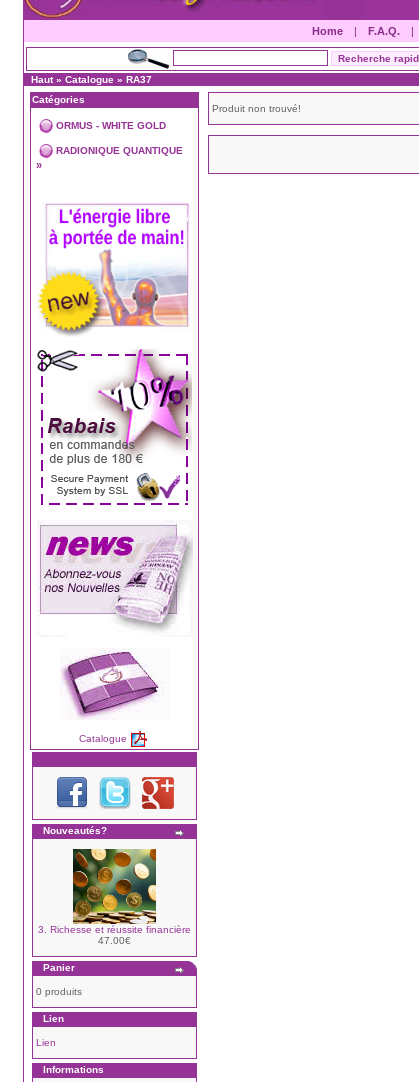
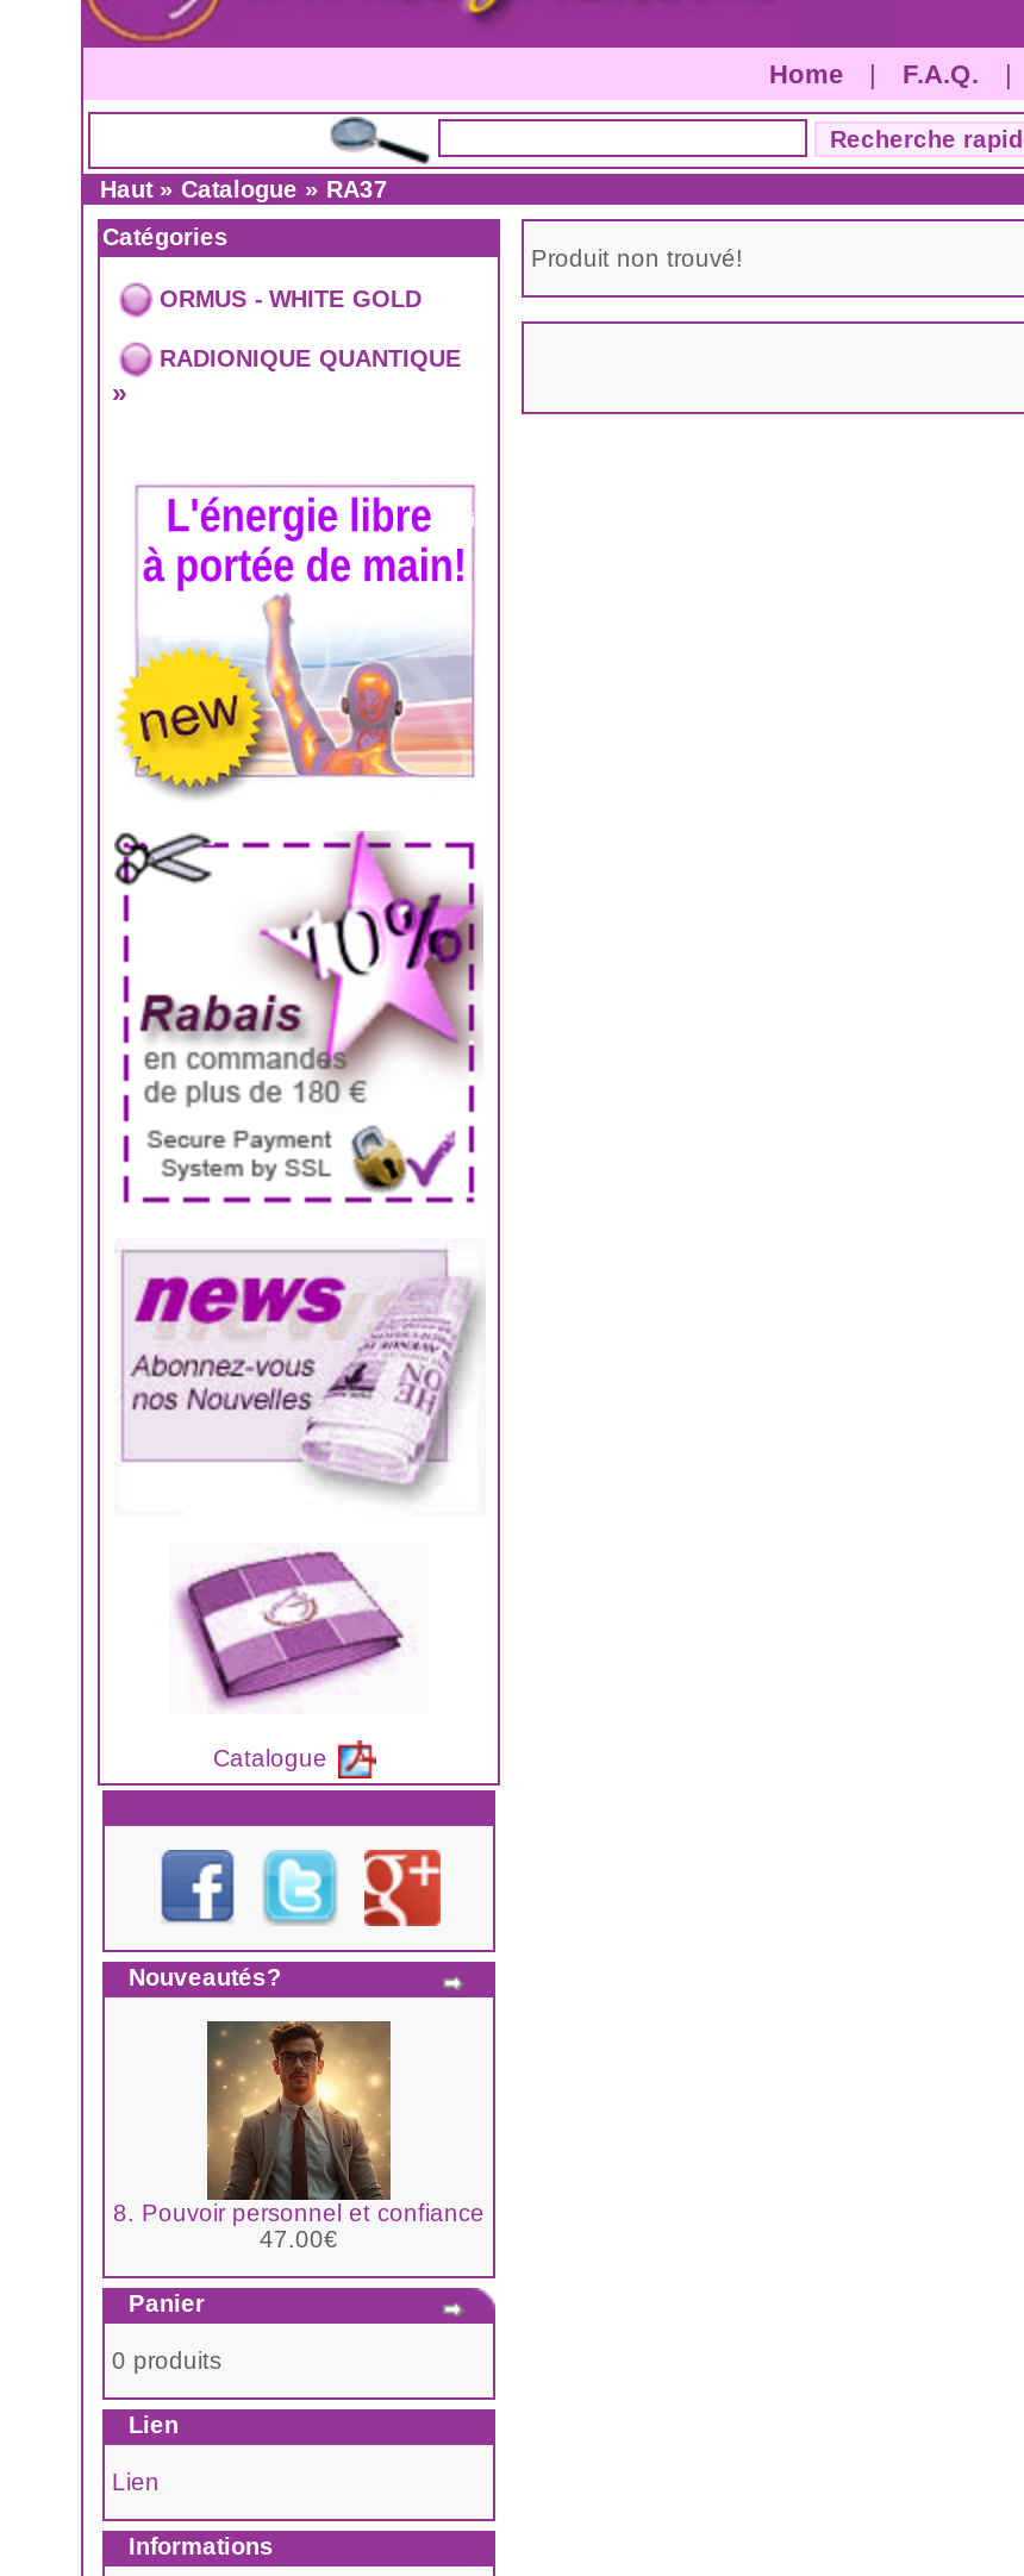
- [image]
- 3. Richesse et réussite financière
+ [image]
+ 8. Pouvoir personnel et confiance
